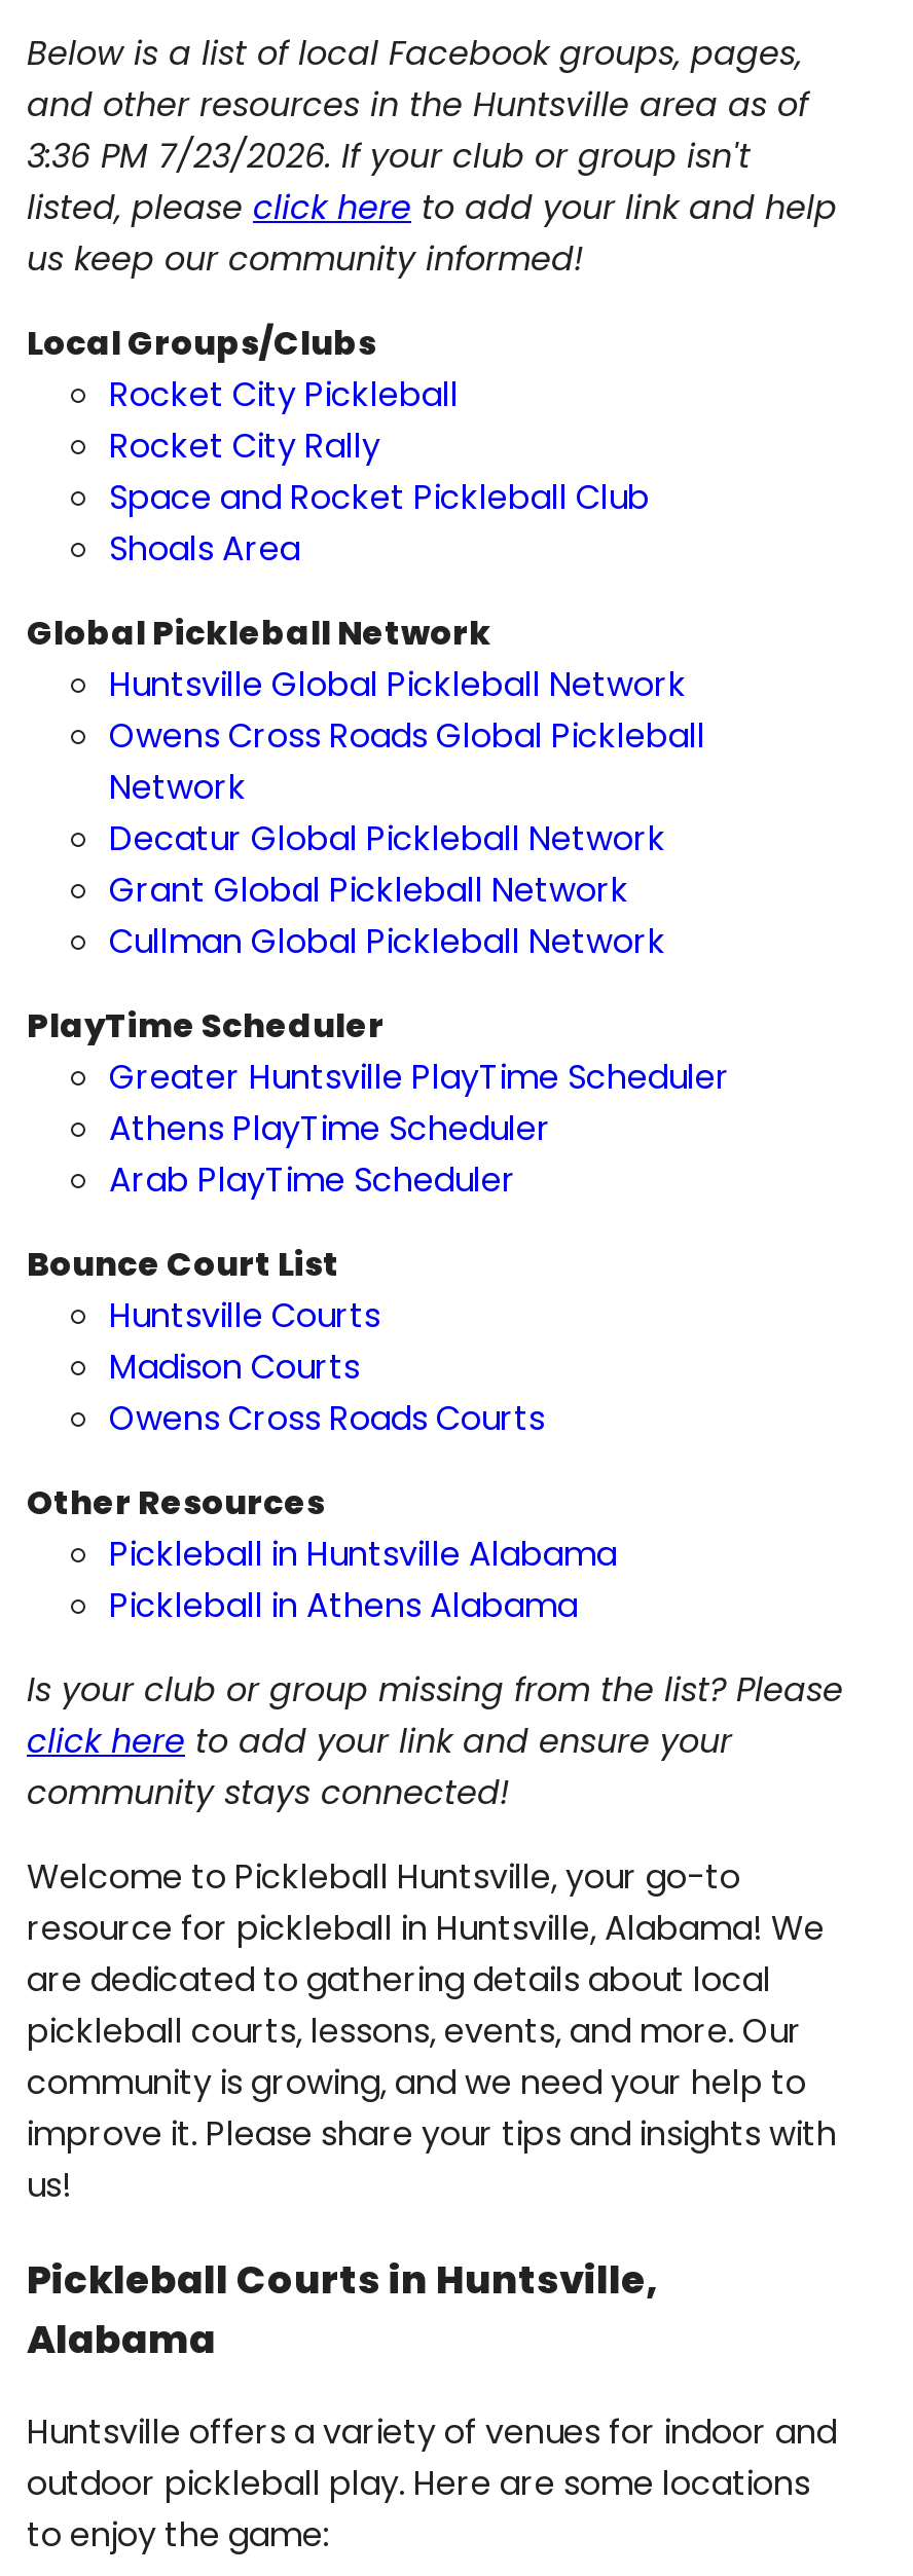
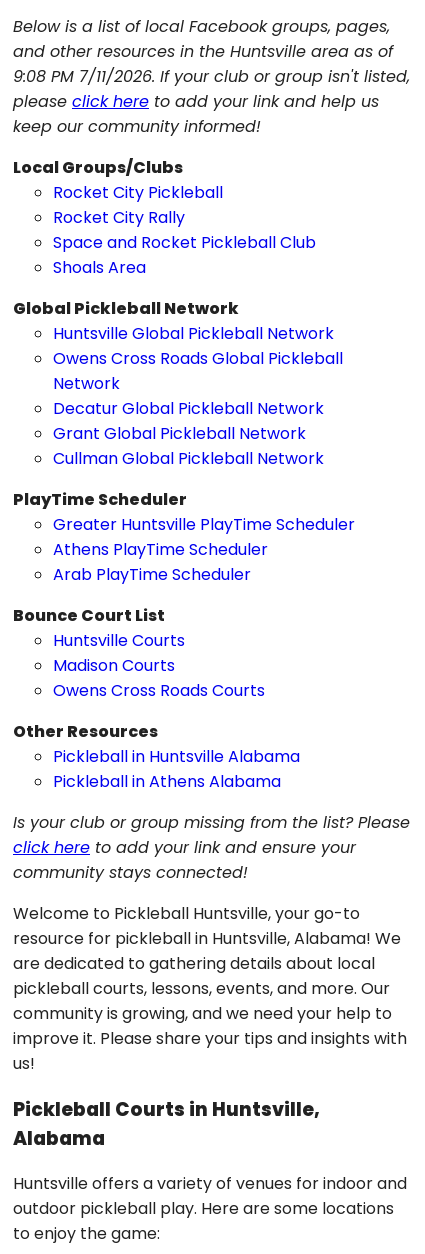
- 3:36 PM 7/23/2026. If your club or group isn't
- listed, please click here to add your link and help
- us keep our community informed!
+ 9:08 PM 7/11/2026. If your club or group isn't listed,
+ please click here to add your link and help us
+ keep our community informed!
